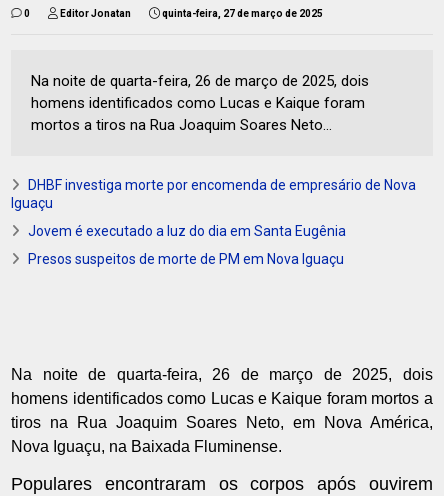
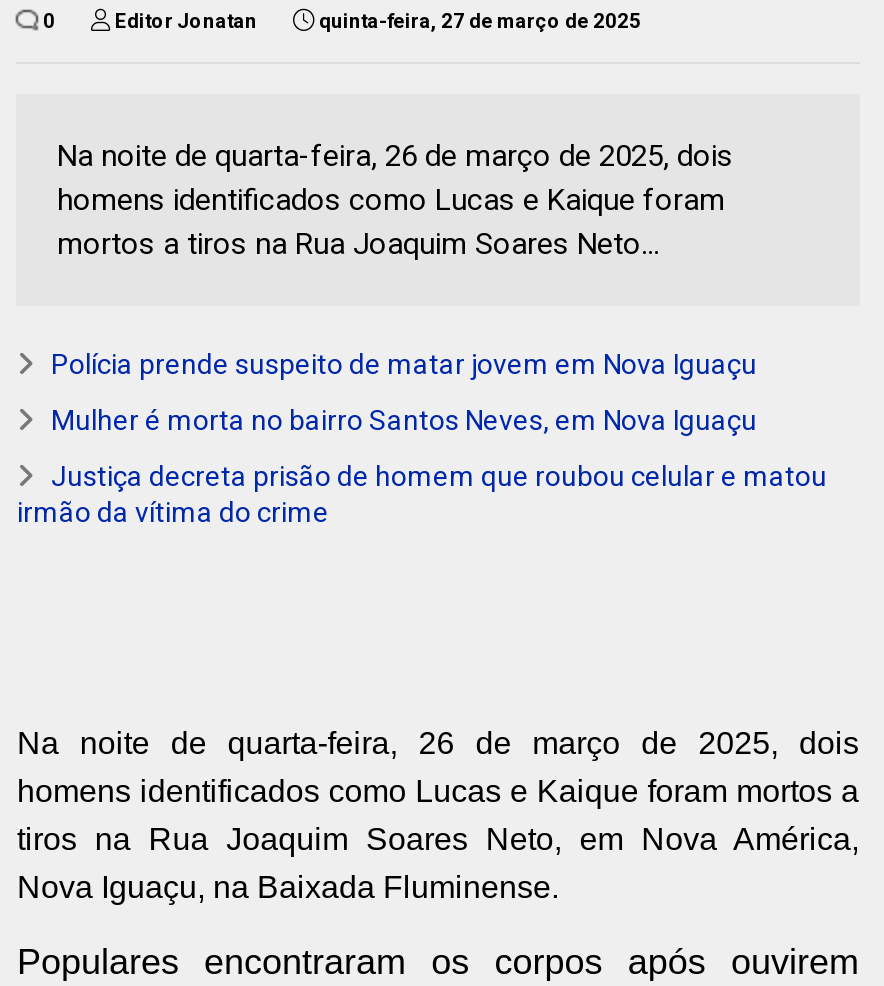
- DHBF investiga morte por encomenda de empresário de Nova
- Iguaçu
+ Polícia prende suspeito de matar jovem em Nova Iguaçu

- Jovem é executado a luz do dia em Santa Eugênia
+ Mulher é morta no bairro Santos Neves, em Nova Iguaçu

- Presos suspeitos de morte de PM em Nova Iguaçu
+ Justiça decreta prisão de homem que roubou celular e matou
+ irmão da vítima do crime
